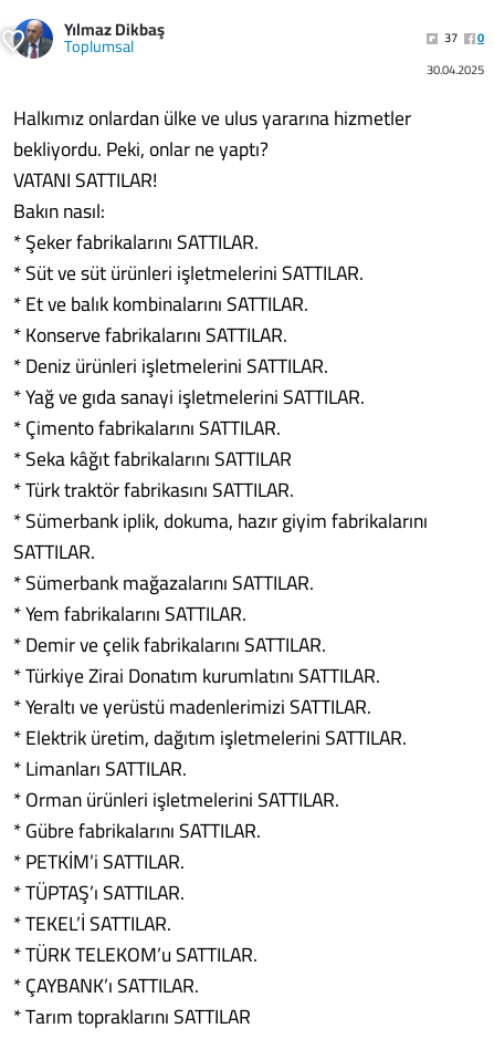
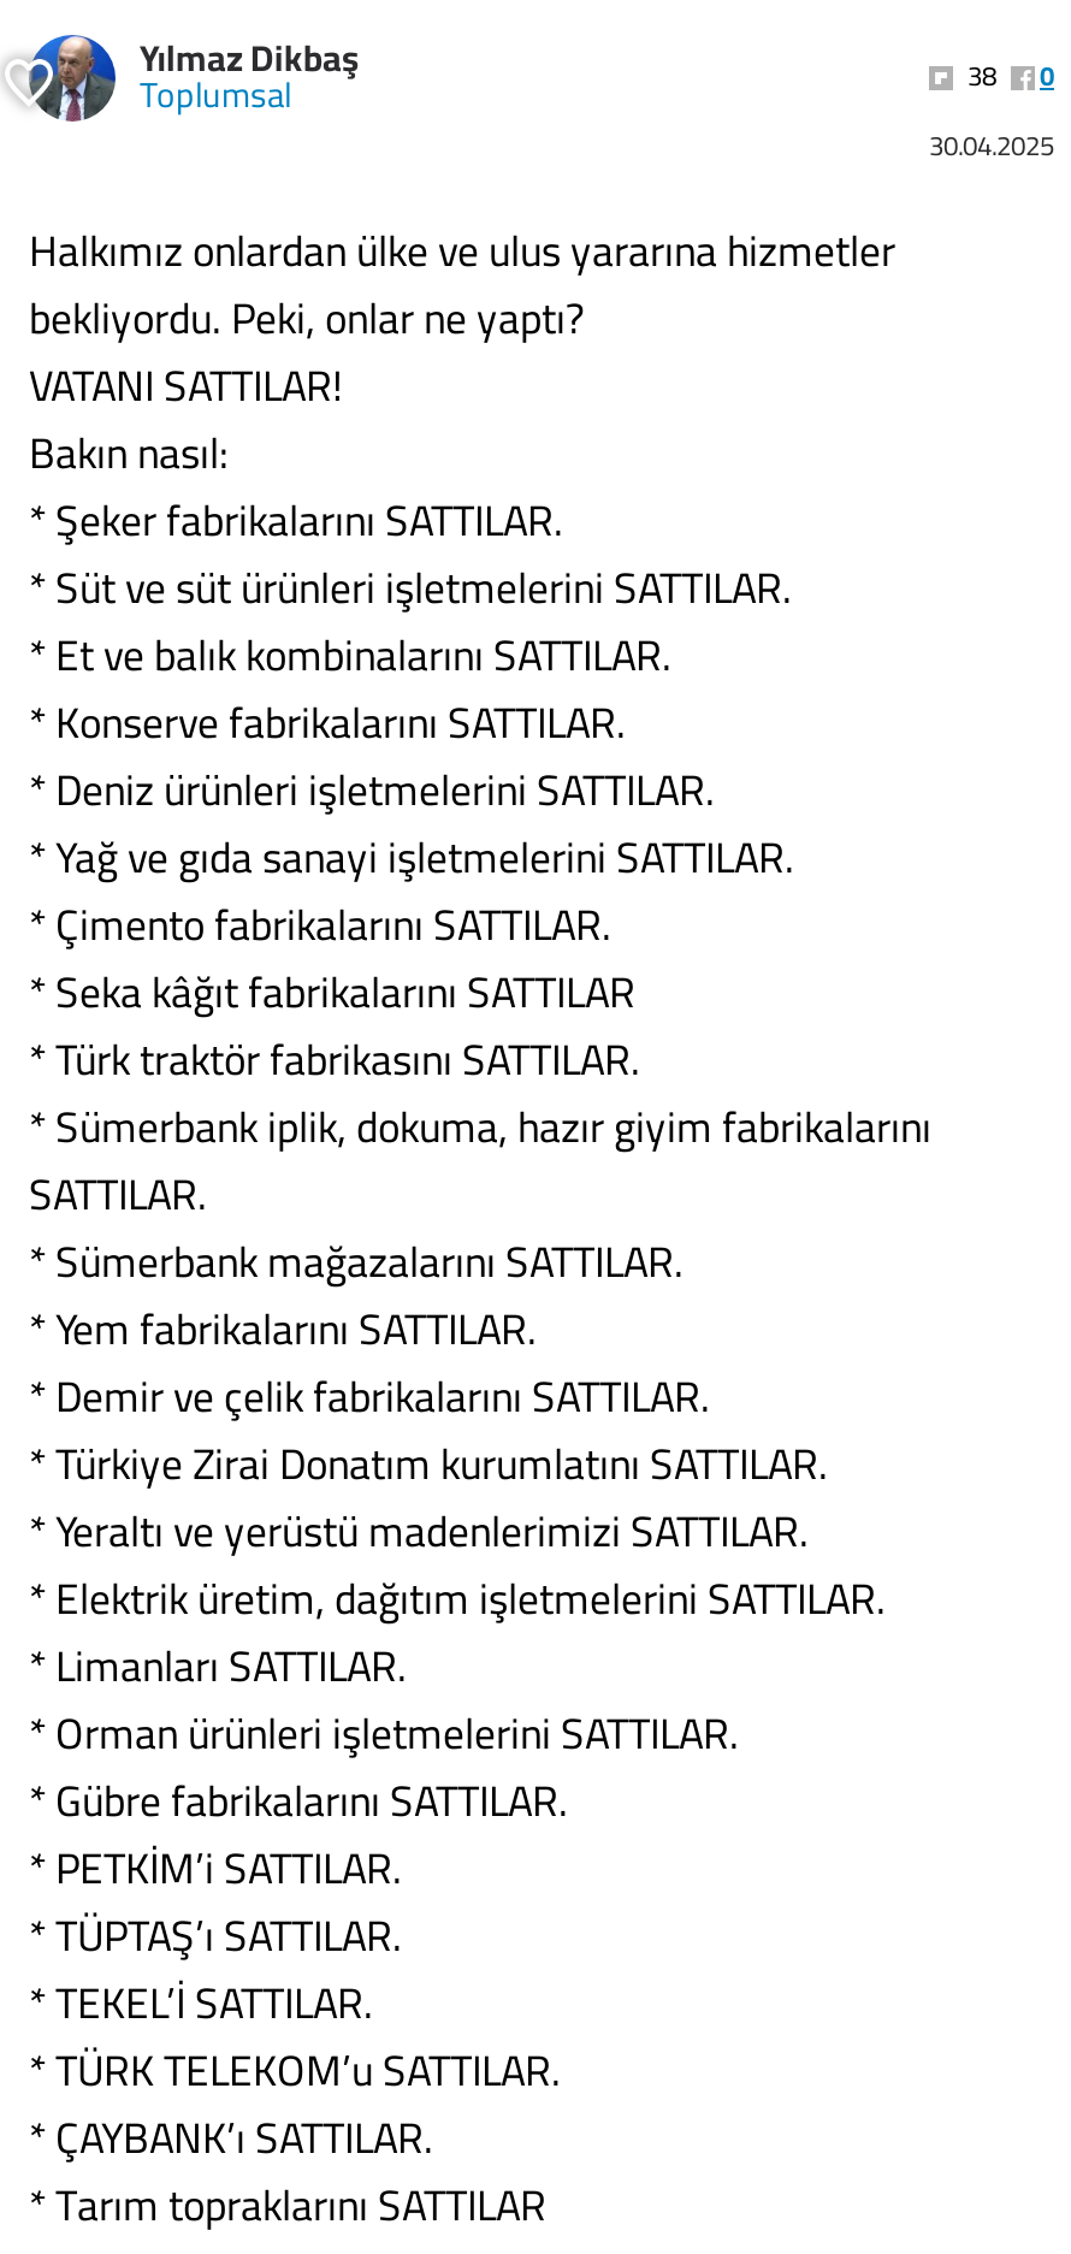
- 37 0
+ 38 0
